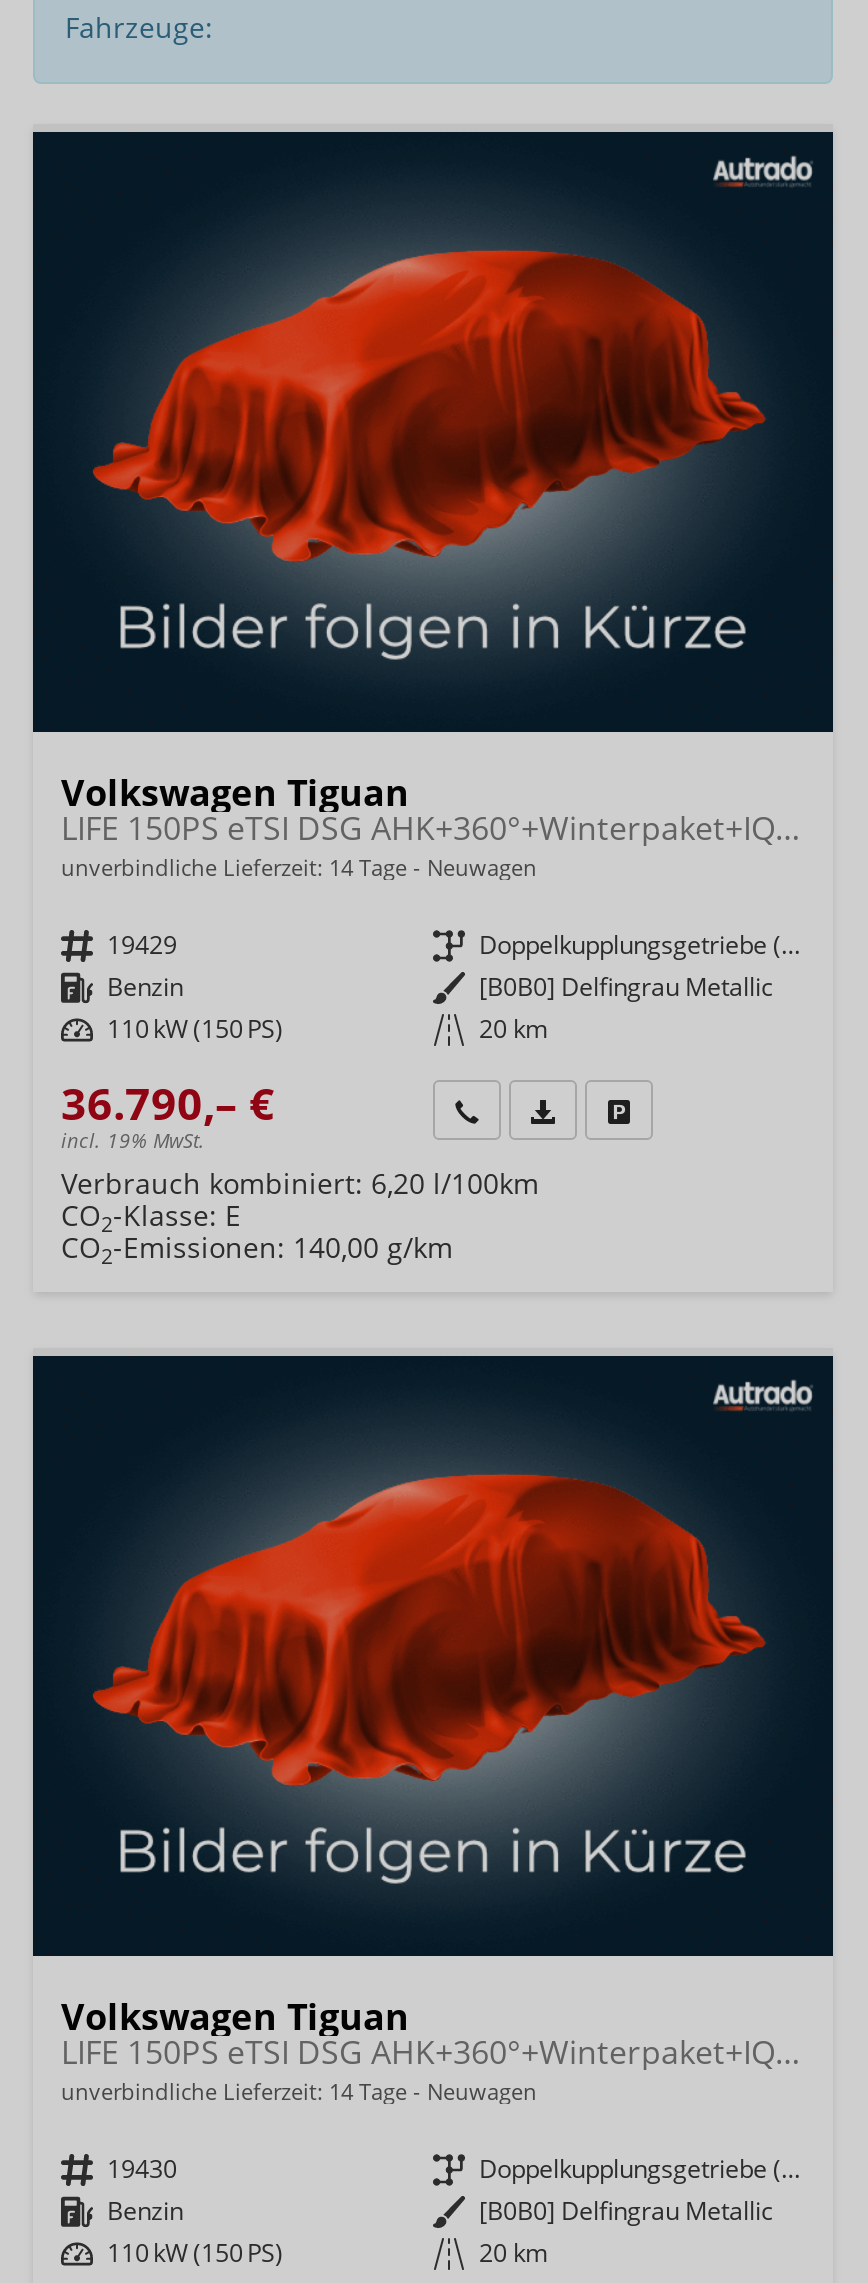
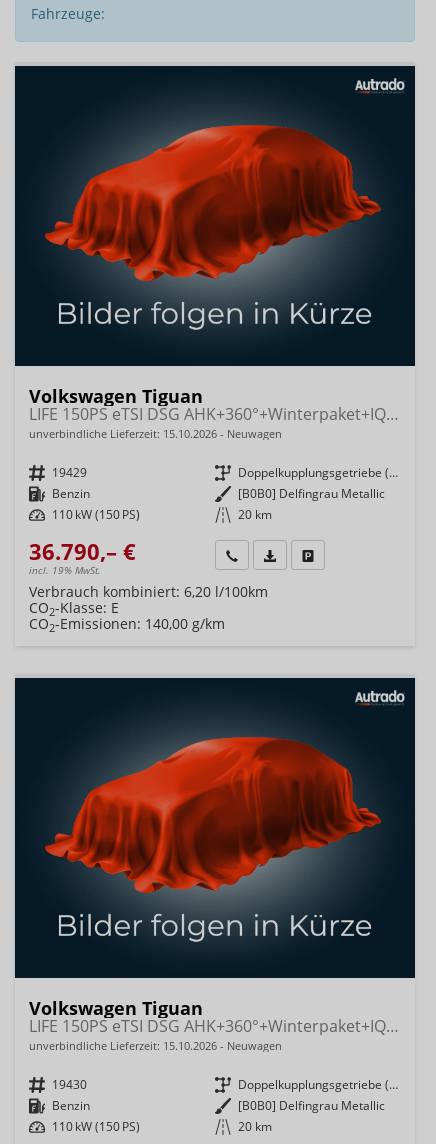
- unverbindliche Lieferzeit: 14 Tage Neuwagen
+ unverbindliche Lieferzeit: 15.10.2026 Neuwagen

- unverbindliche Lieferzeit: 14 Tage Neuwagen
+ unverbindliche Lieferzeit: 15.10.2026 Neuwagen
